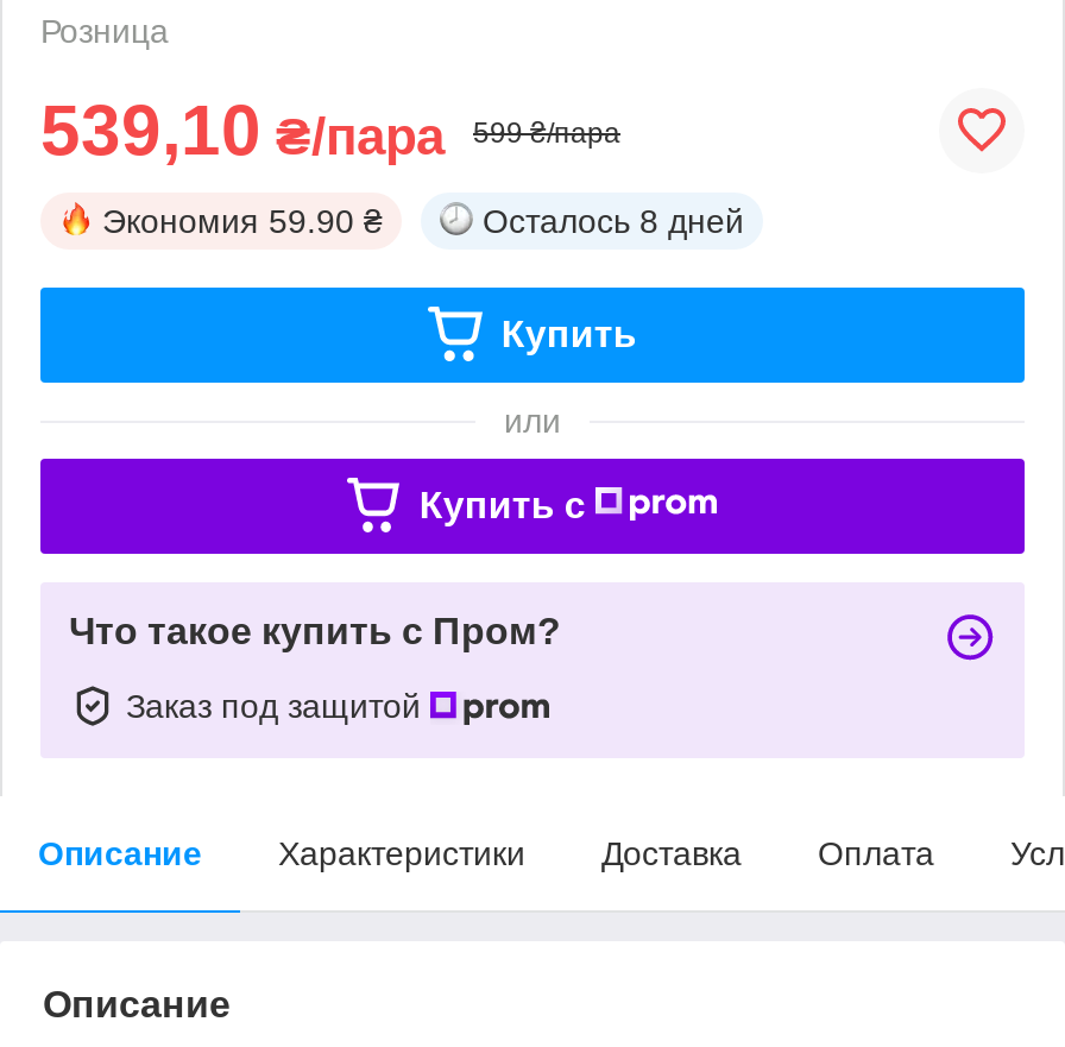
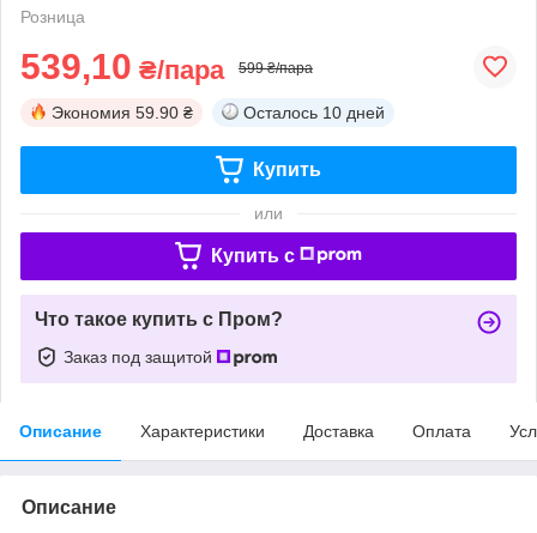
- Осталось 8 дней
+ Осталось 10 дней
